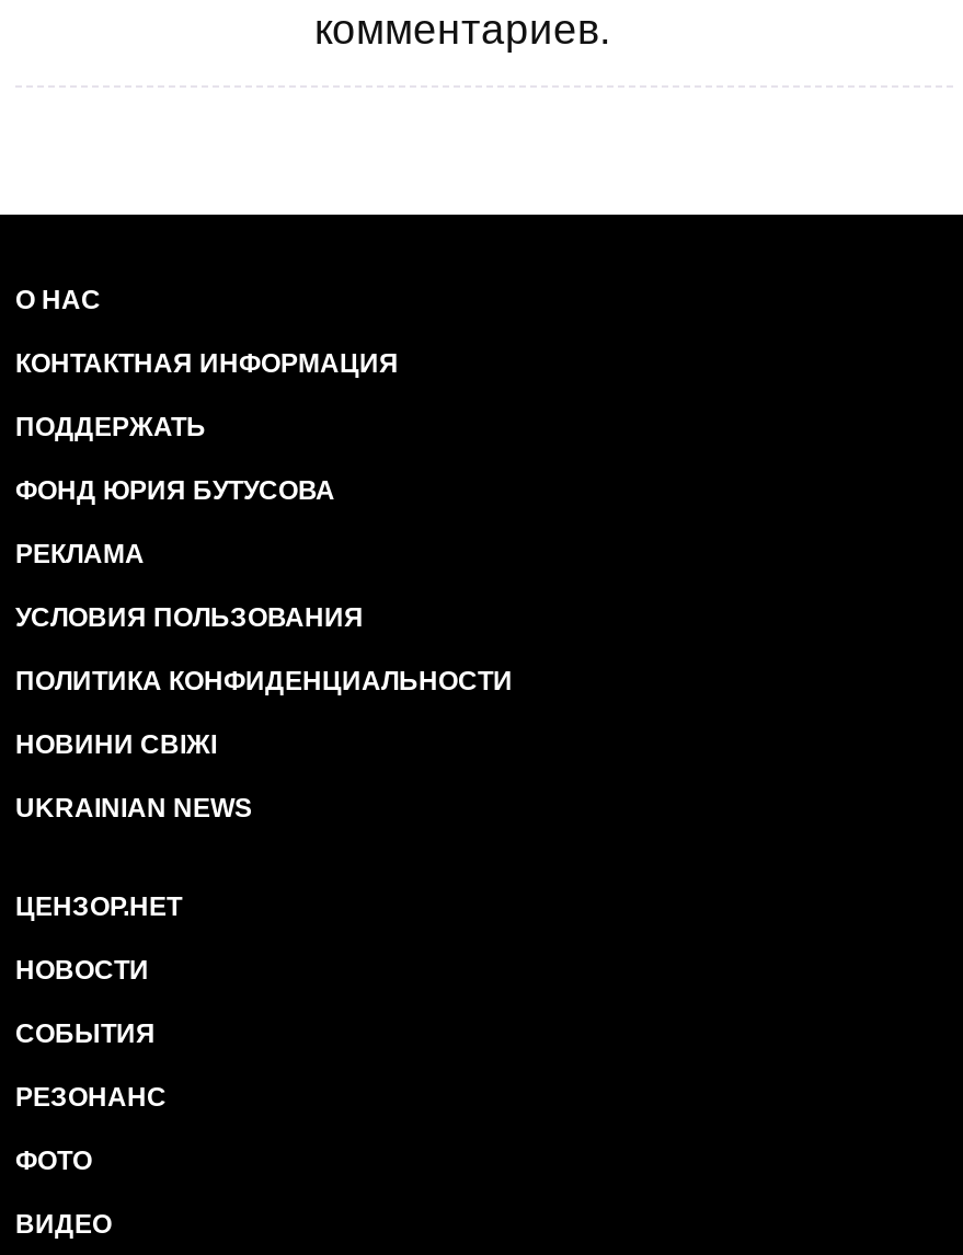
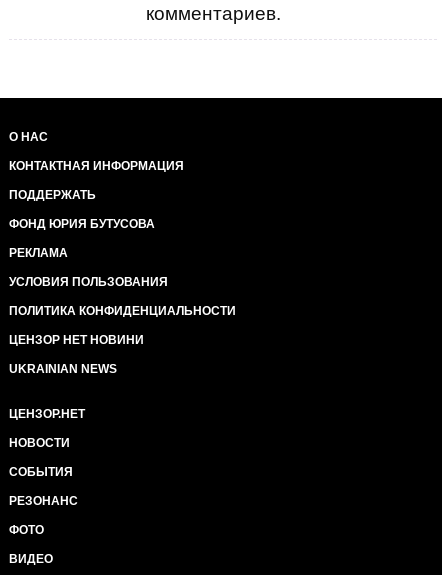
- НОВИНИ СВІЖІ
+ ЦЕНЗОР НЕТ НОВИНИ
